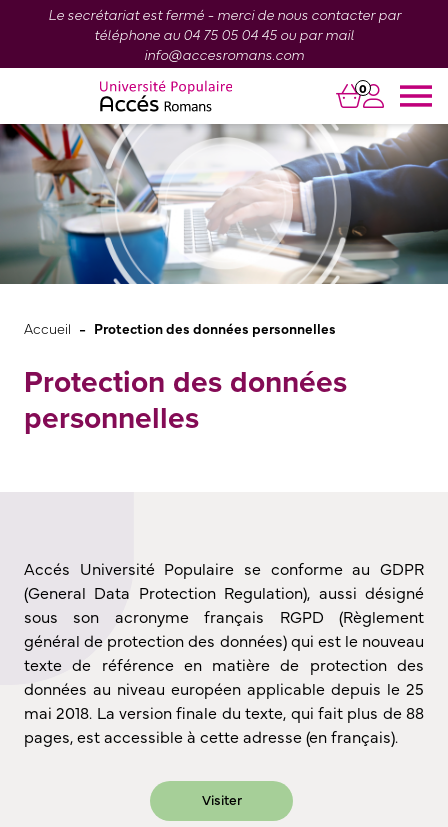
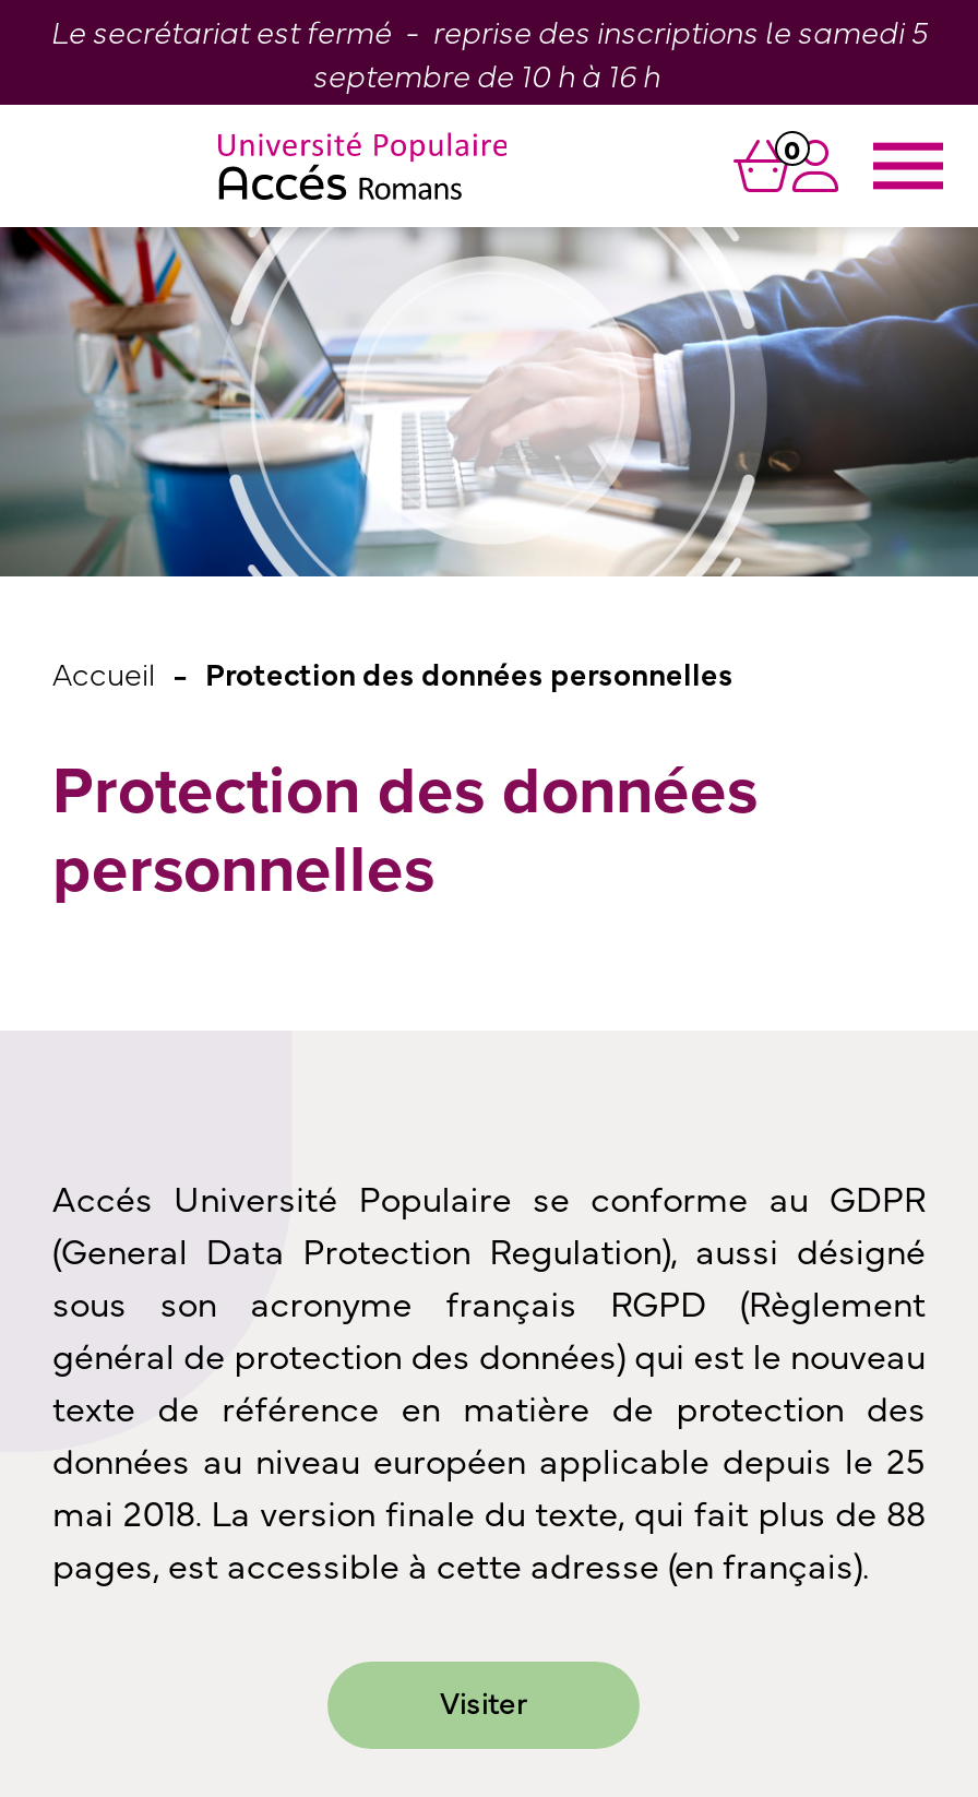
- Le secrétariat est fermé - merci de nous contacter par
- téléphone au 04 75 05 04 45 ou par mail
- info@accesromans.com
+ Le secrétariat est fermé - reprise des inscriptions le samedi 5
+ septembre de 10 h à 16 h
